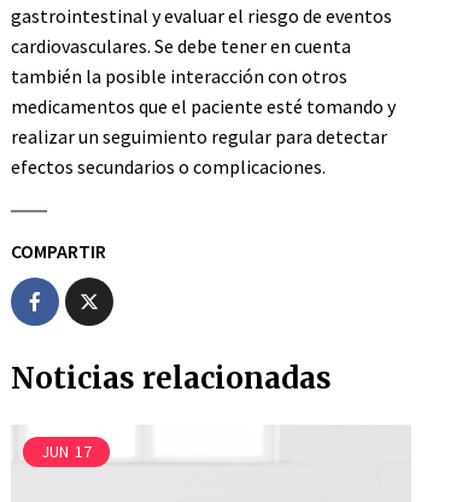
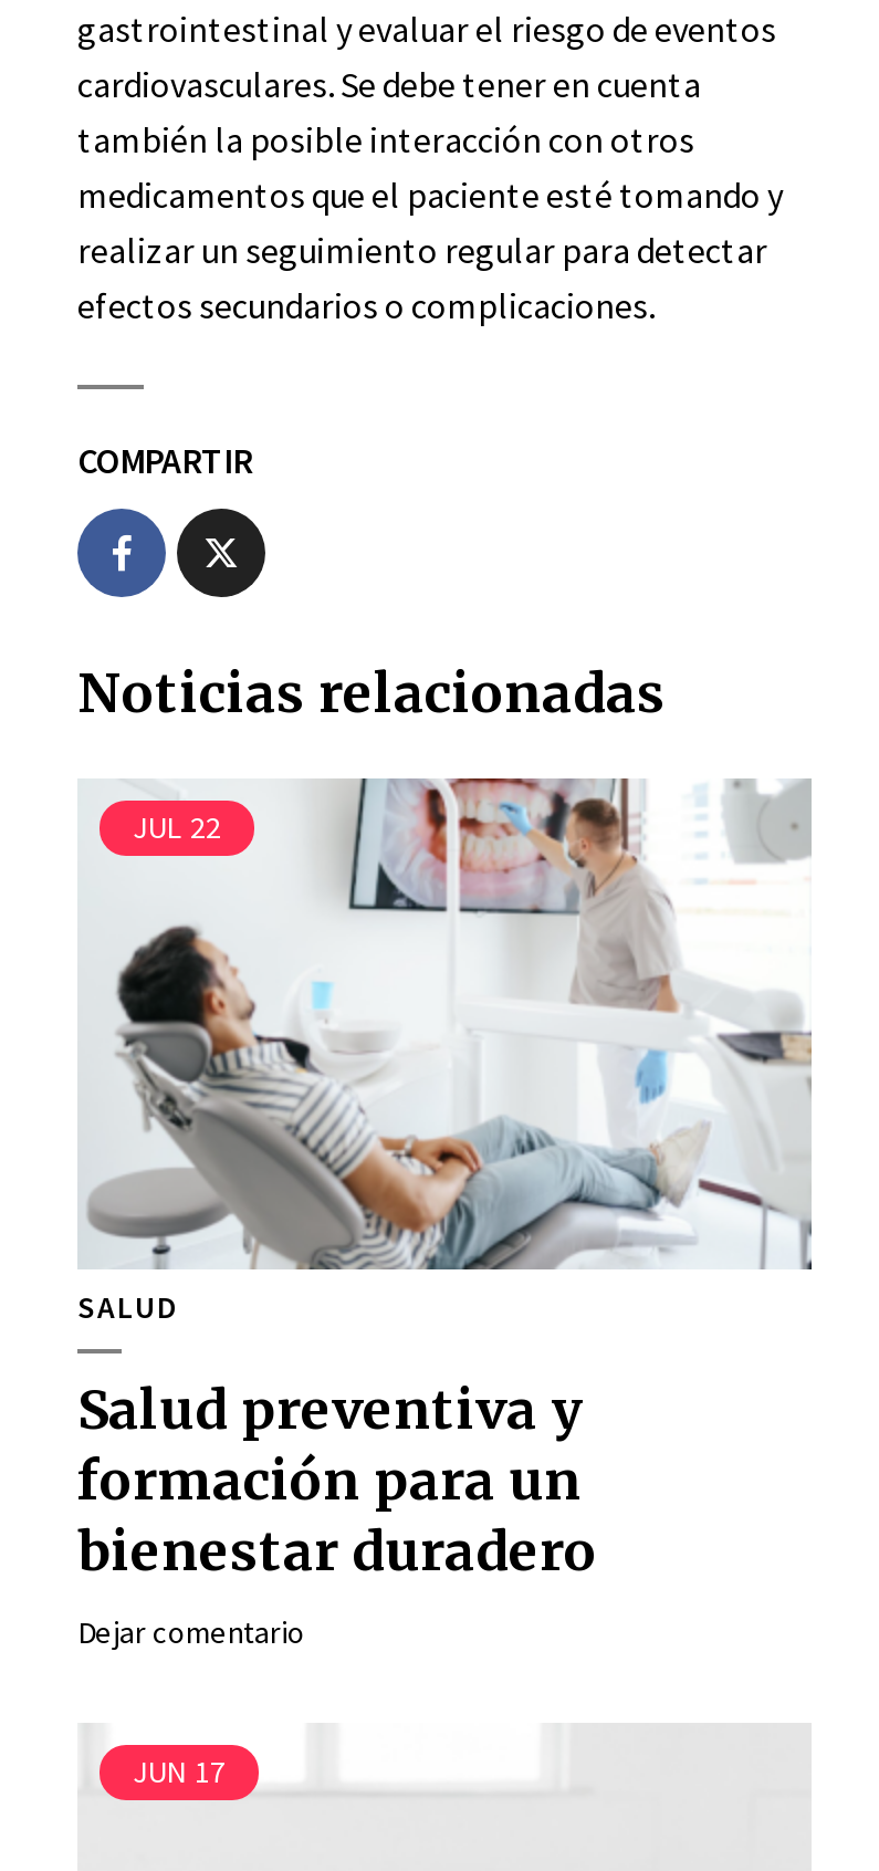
+ SALUD
+ Salud preventiva y
+ formación para un
+ bienestar duradero
+ Dejar comentario

+ [image]
+ JUL 22
